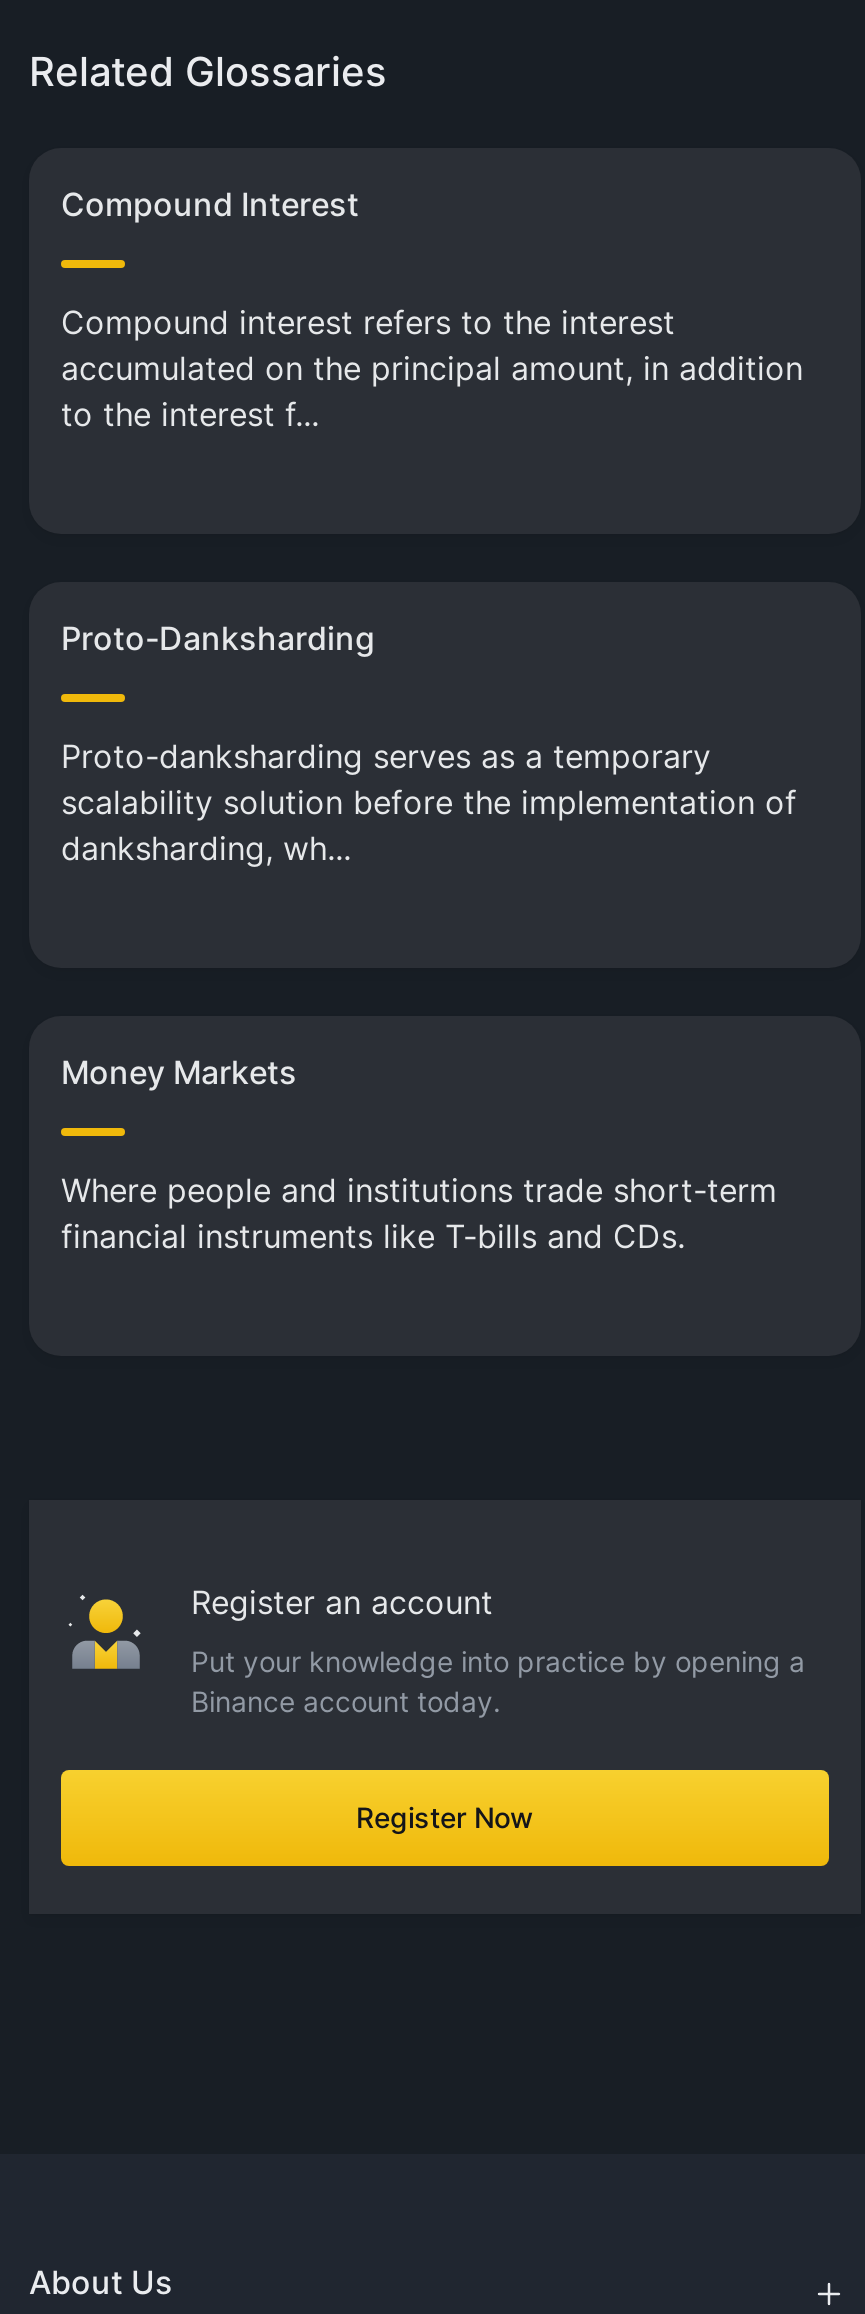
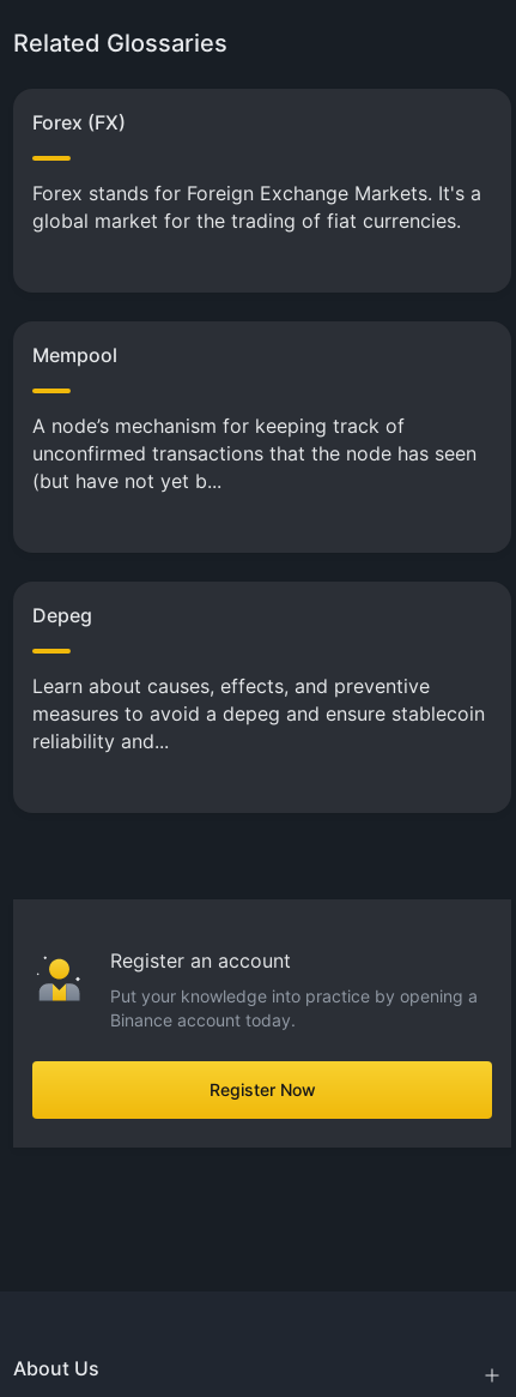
- Compound Interest
+ Forex (FX)

- Compound interest refers to the interest
- accumulated on the principal amount, in addition
- to the interest f...
+ Forex stands for Foreign Exchange Markets. It's a
+ global market for the trading of fiat currencies.

- Proto-Danksharding
+ Mempool

- Proto-danksharding serves as a temporary
- scalability solution before the implementation of
- danksharding, wh...
+ A node’s mechanism for keeping track of
+ unconfirmed transactions that the node has seen
+ (but have not yet b...

- Money Markets
+ Depeg

- Where people and institutions trade short-term
- financial instruments like T-bills and CDs.
+ Learn about causes, effects, and preventive
+ measures to avoid a depeg and ensure stablecoin
+ reliability and...
